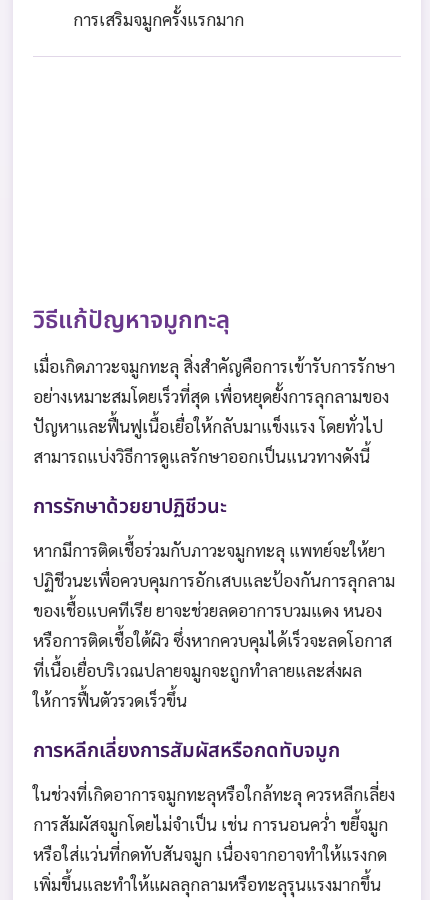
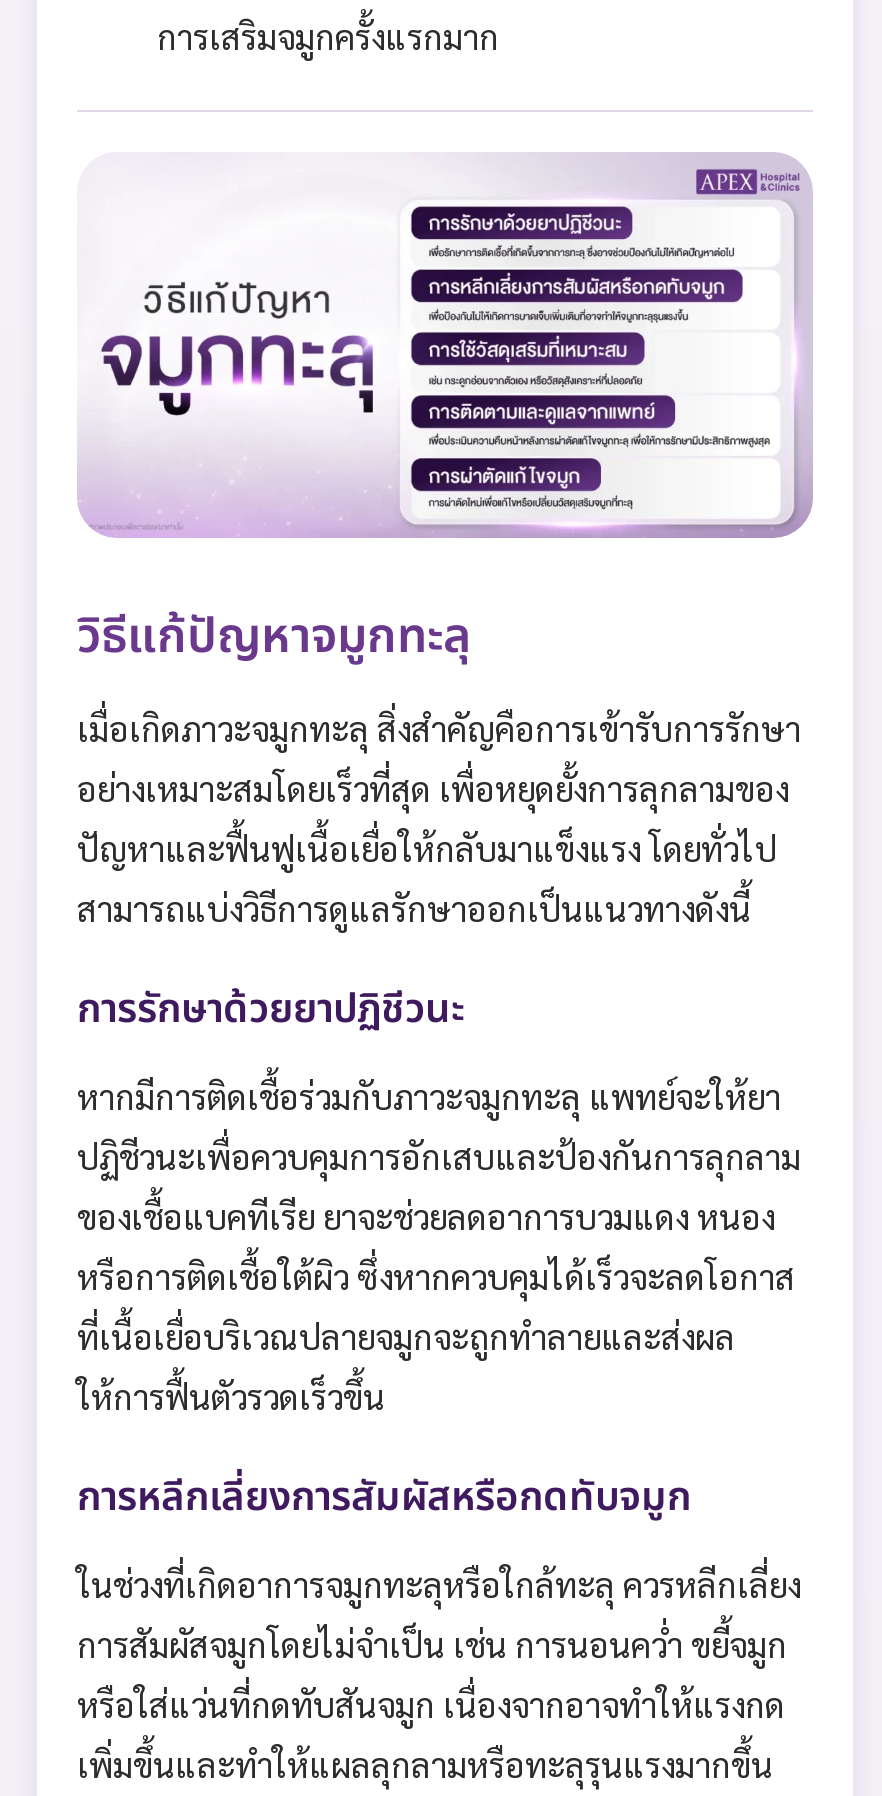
+ [image]
